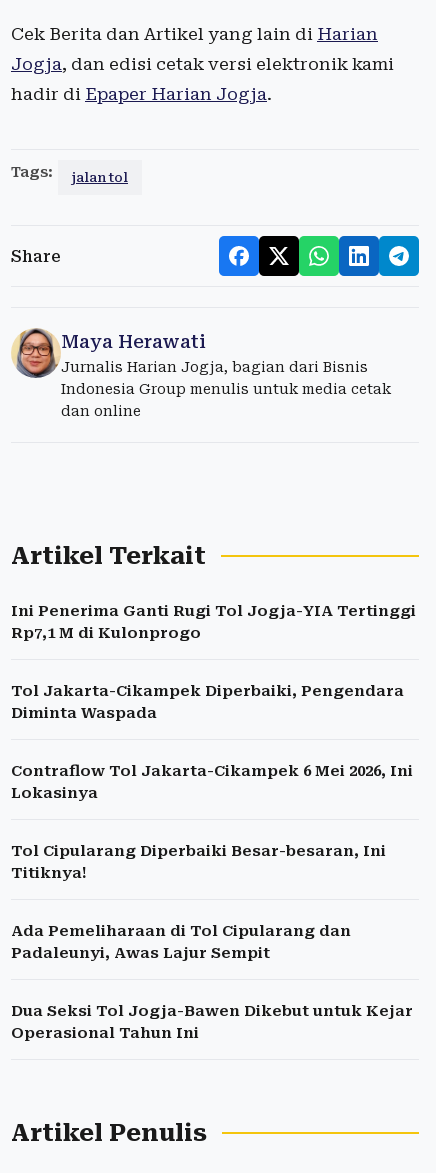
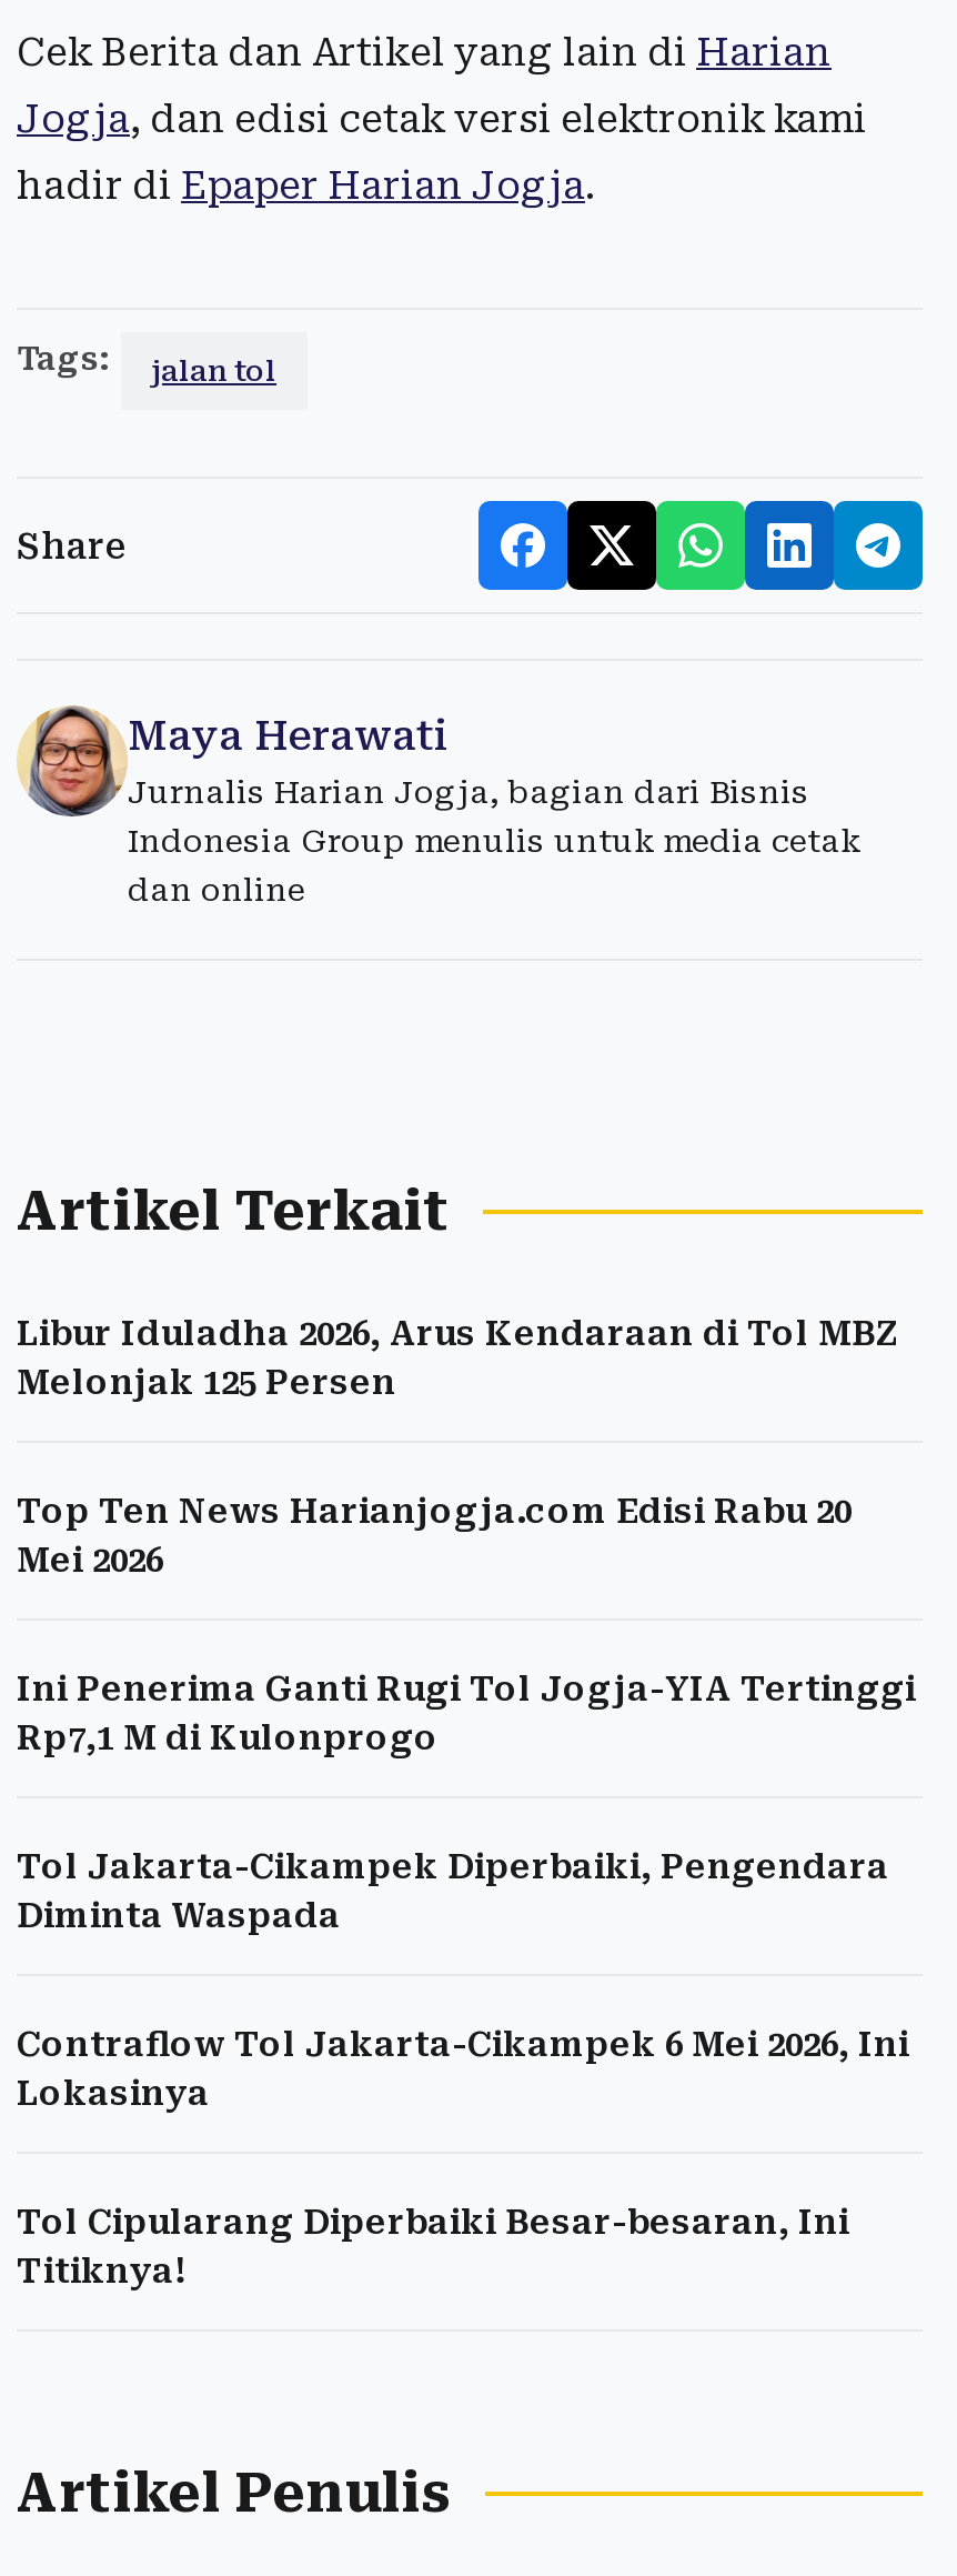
+ Libur Iduladha 2026, Arus Kendaraan di Tol MBZ
+ Melonjak 125 Persen
+ Top Ten News Harianjogja.com Edisi Rabu 20
+ Mei 2026

moved down: Ini Penerima Ganti Rugi Tol Jogja-YIA Tertinggi | Rp7,1 M di Kulonprogo | Tol Jakarta-Cikampek Diperbaiki, Pengendara | Diminta Waspada | Contraflow Tol Jakarta-Cikampek 6 Mei 2026, Ini | Lokasinya | Tol Cipularang Diperbaiki Besar-besaran, Ini | Titiknya!

- Ada Pemeliharaan di Tol Cipularang dan
- Padaleunyi, Awas Lajur Sempit
- Dua Seksi Tol Jogja-Bawen Dikebut untuk Kejar
- Operasional Tahun Ini
